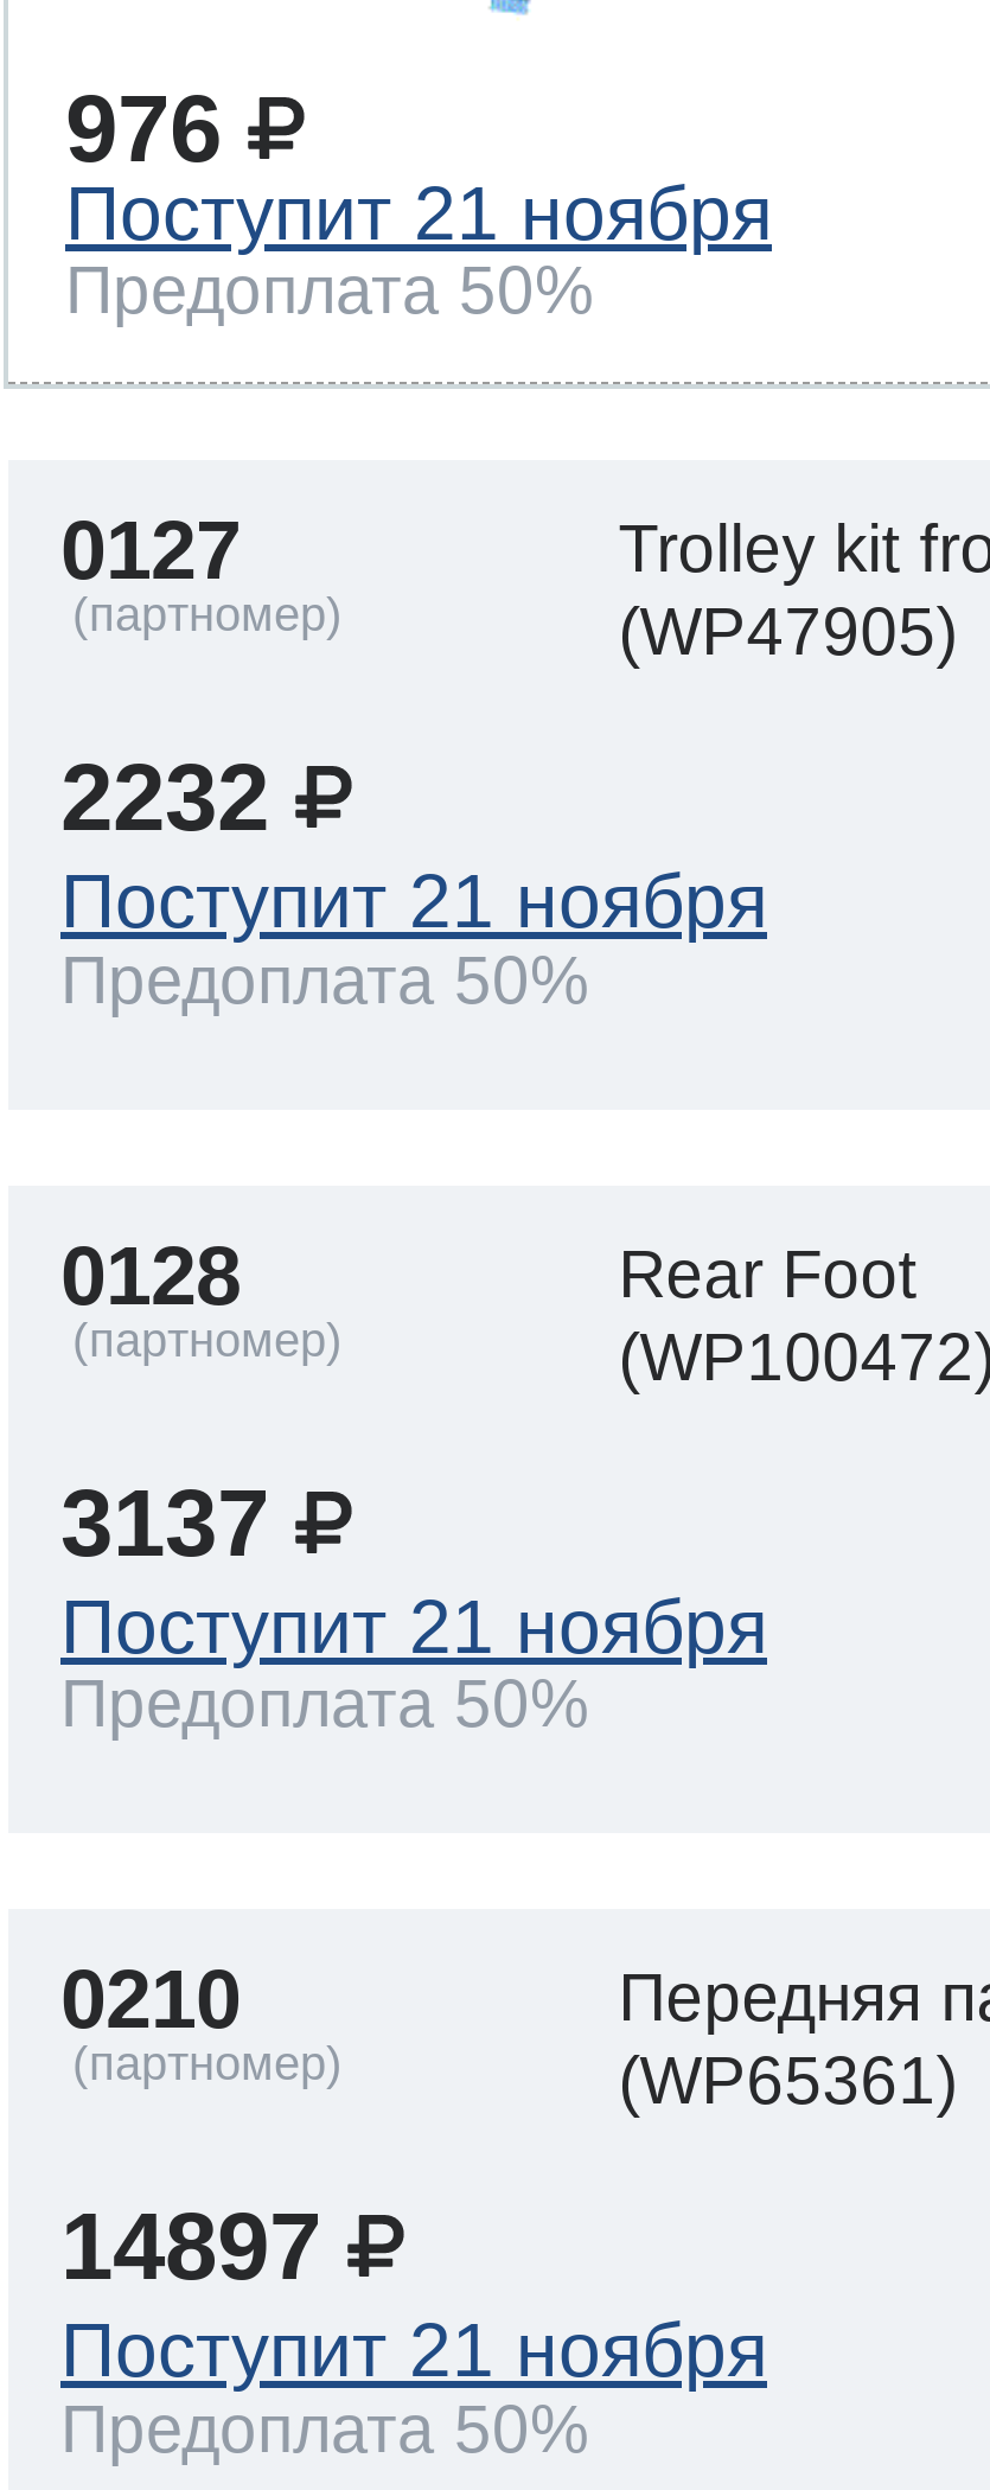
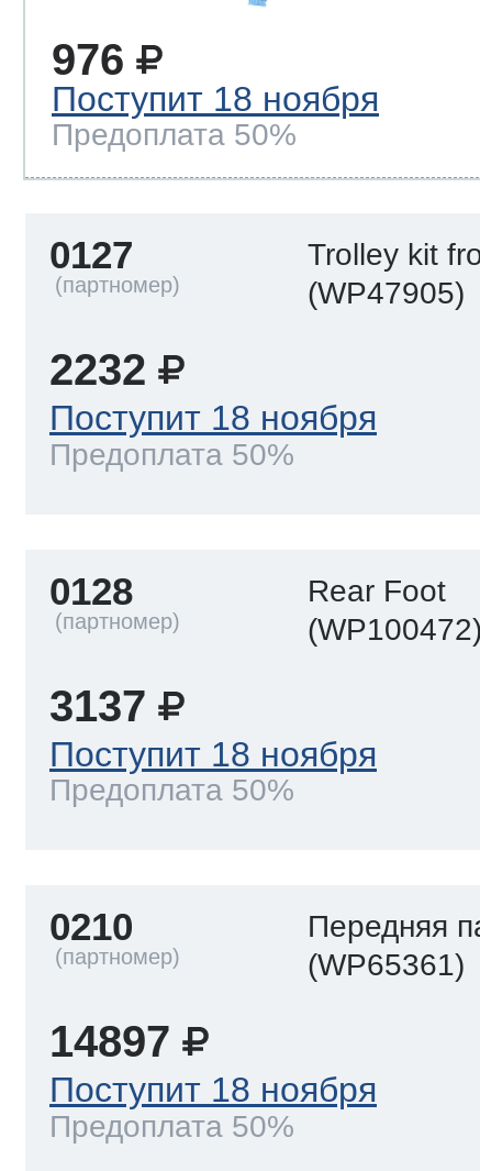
- Поступит 21 ноября
+ Поступит 18 ноября

- Поступит 21 ноября
+ Поступит 18 ноября

- Поступит 21 ноября
+ Поступит 18 ноября

- Поступит 21 ноября
+ Поступит 18 ноября
